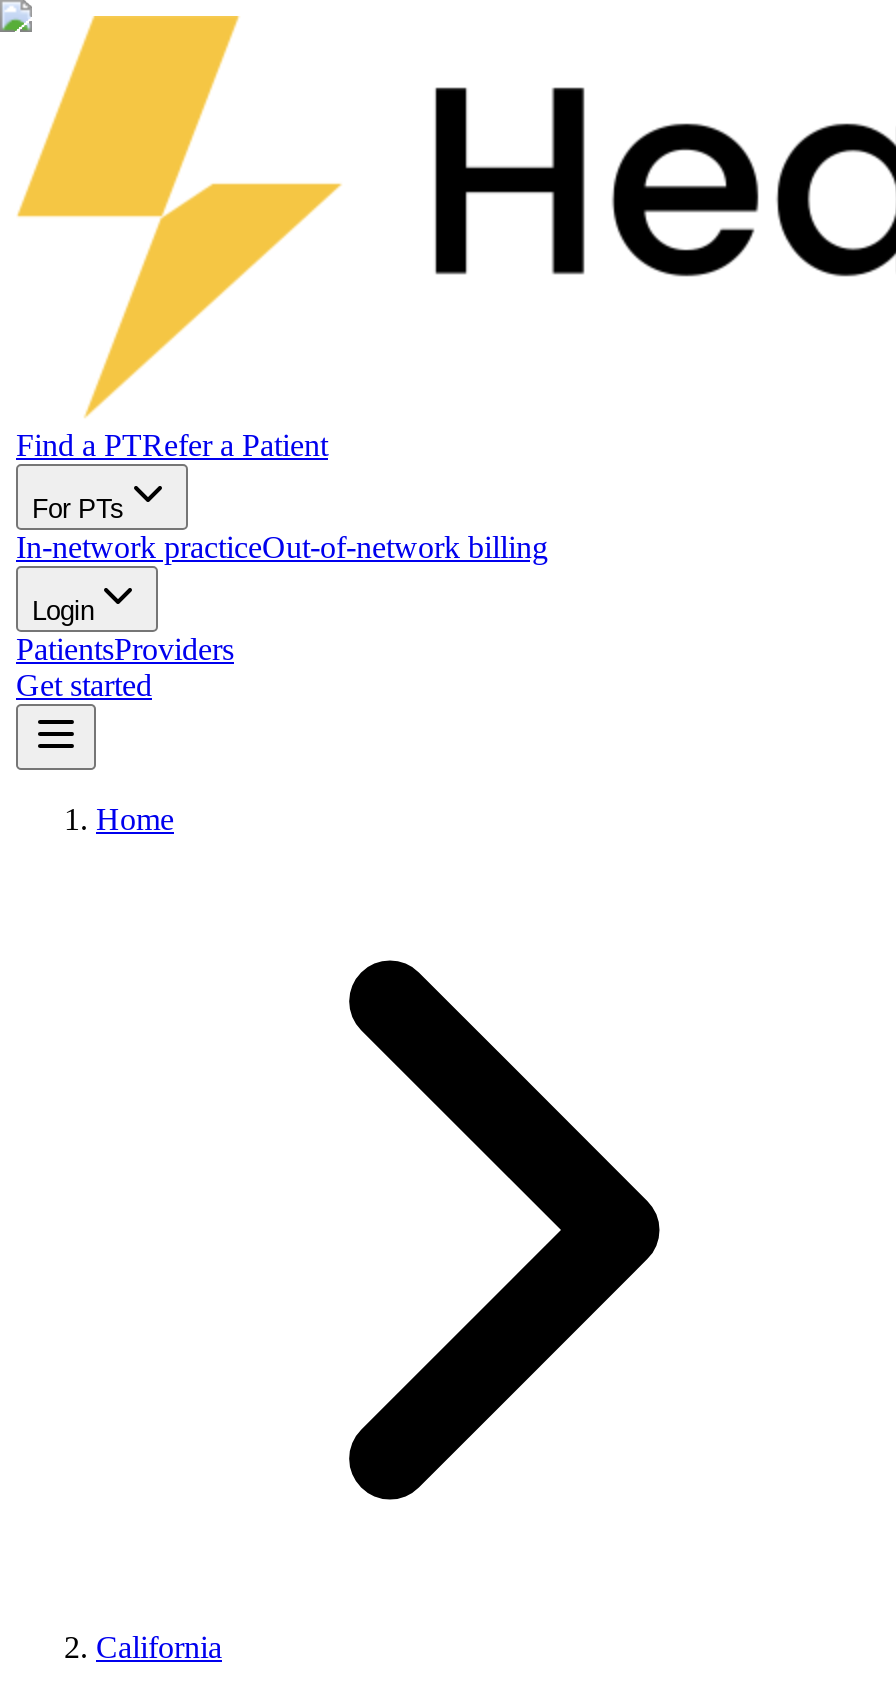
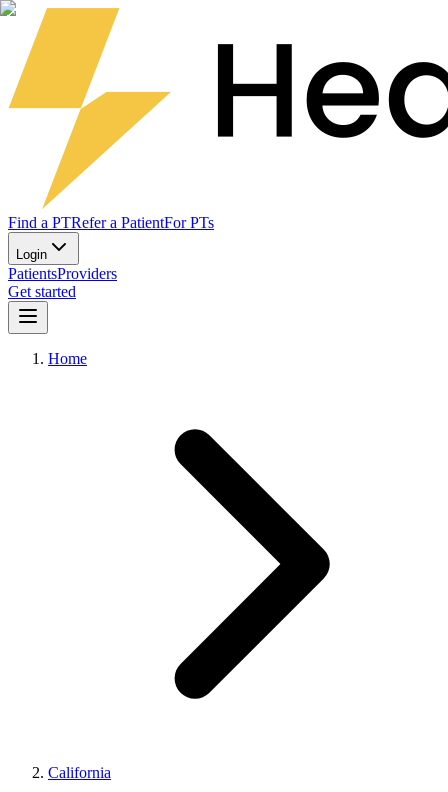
- Find a PTRefer a Patient
- For PTs
- In-network practiceOut-of-network billing
+ Find a PTRefer a PatientFor PTs
